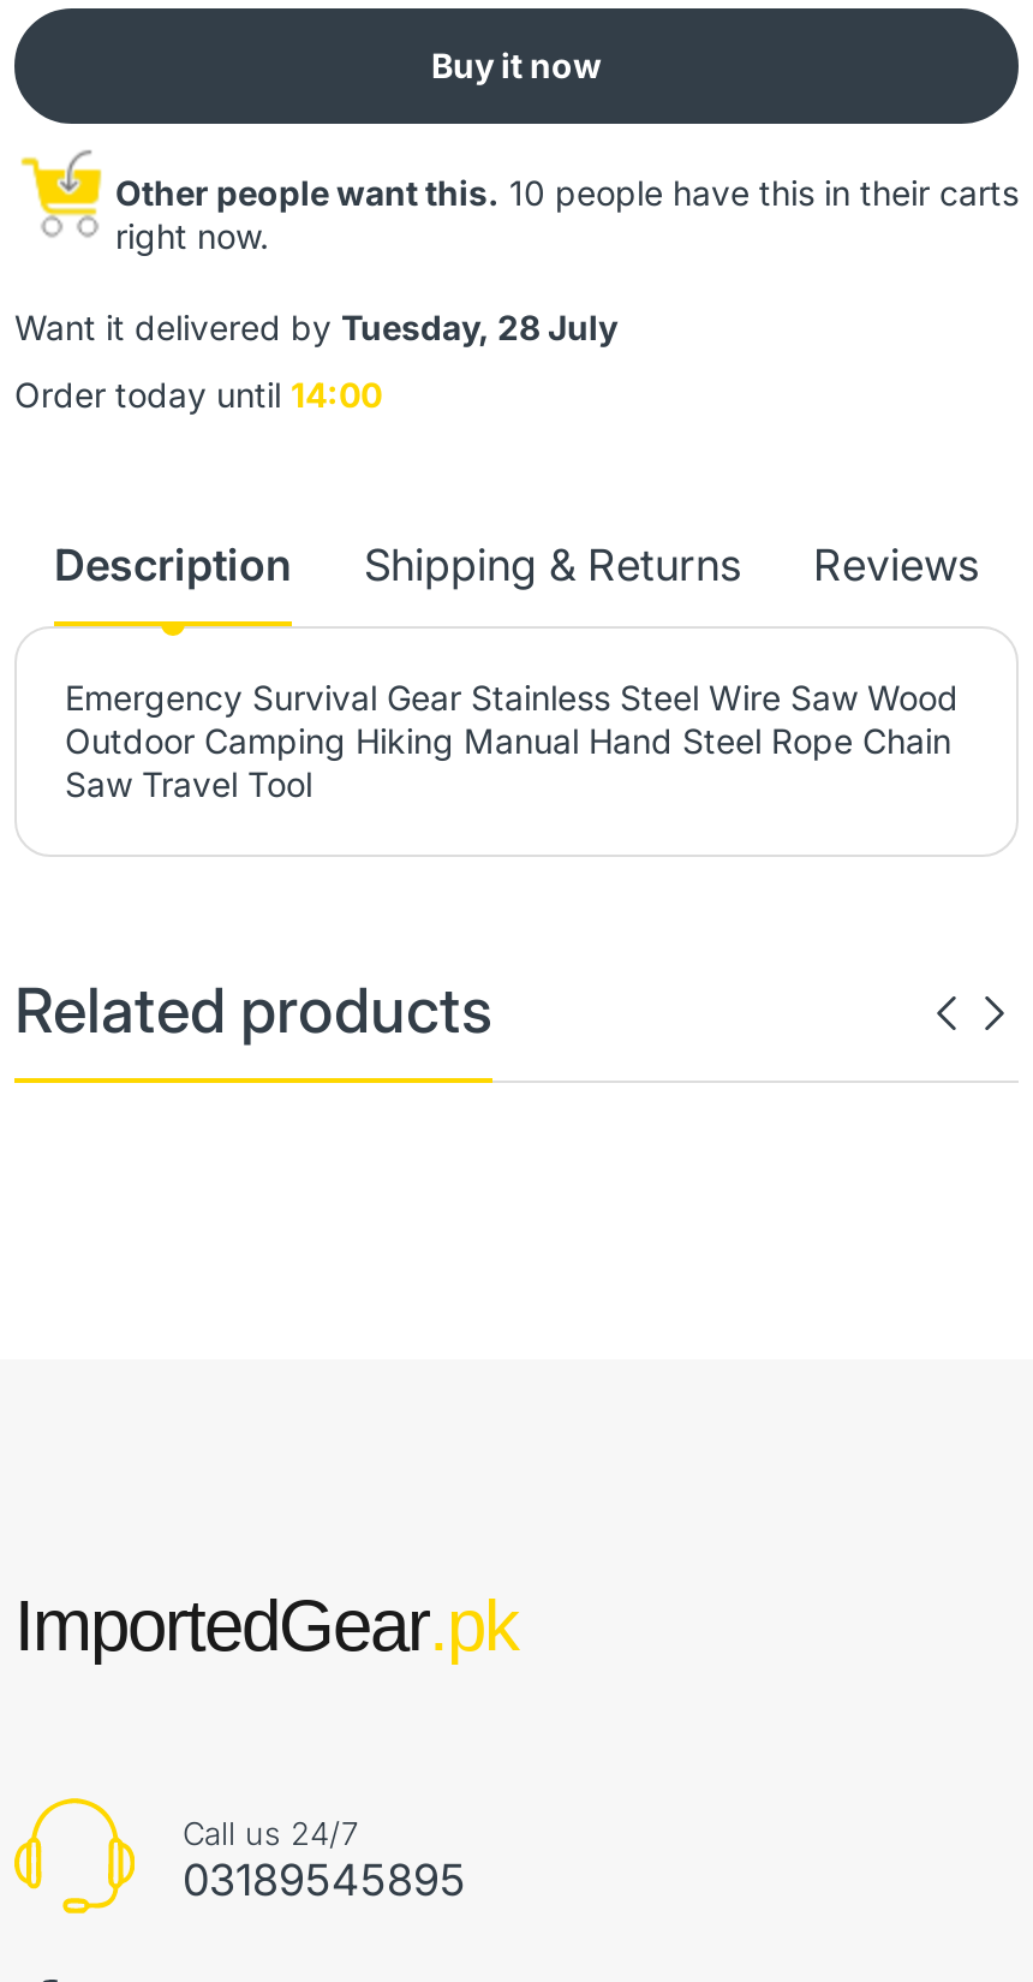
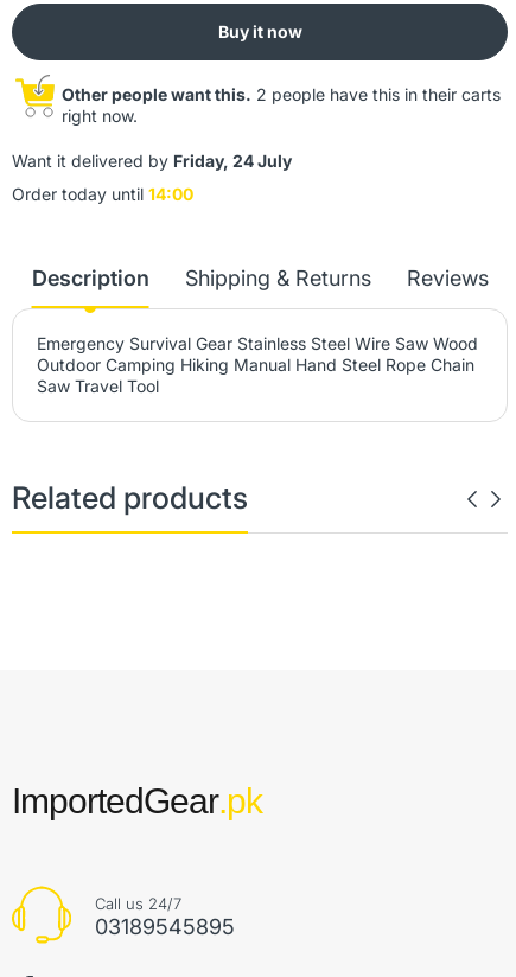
- Other people want this. 10 people have this in their carts
+ Other people want this. 2 people have this in their carts

- Want it delivered by Tuesday, 28 July
+ Want it delivered by Friday, 24 July
